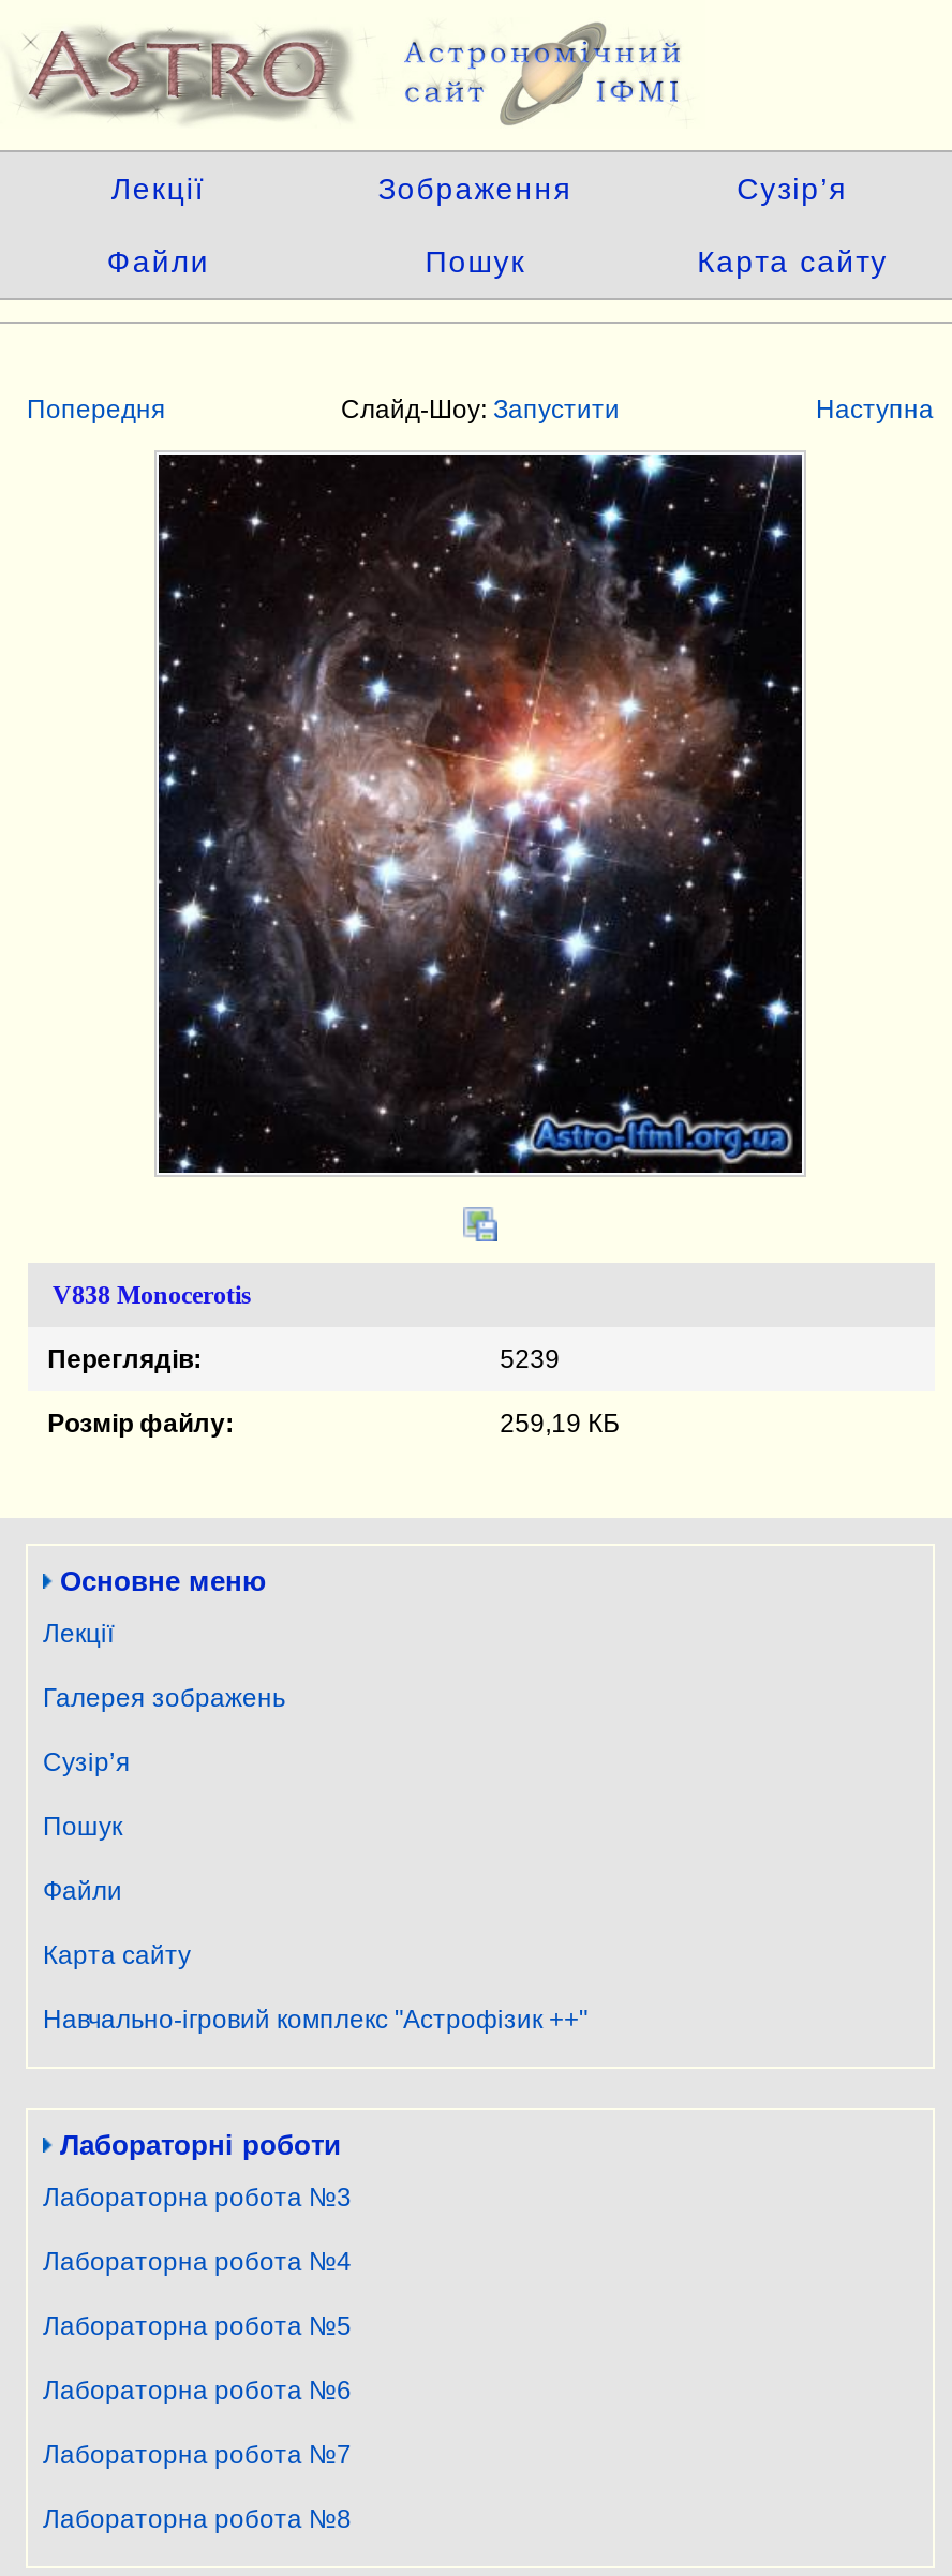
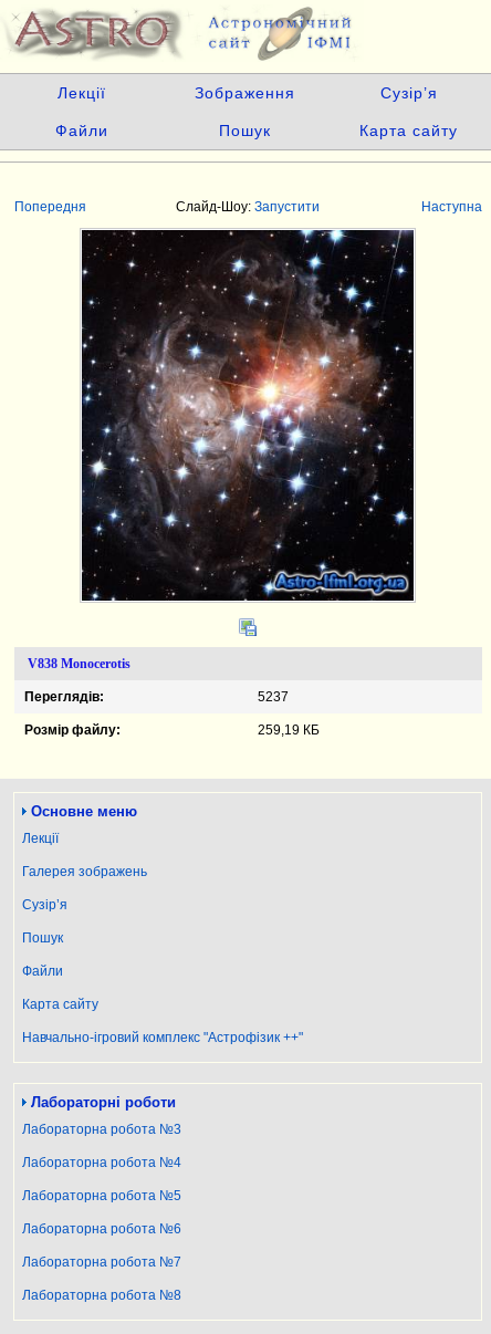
- 5239
+ 5237
